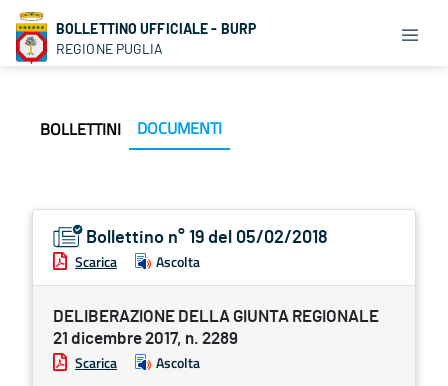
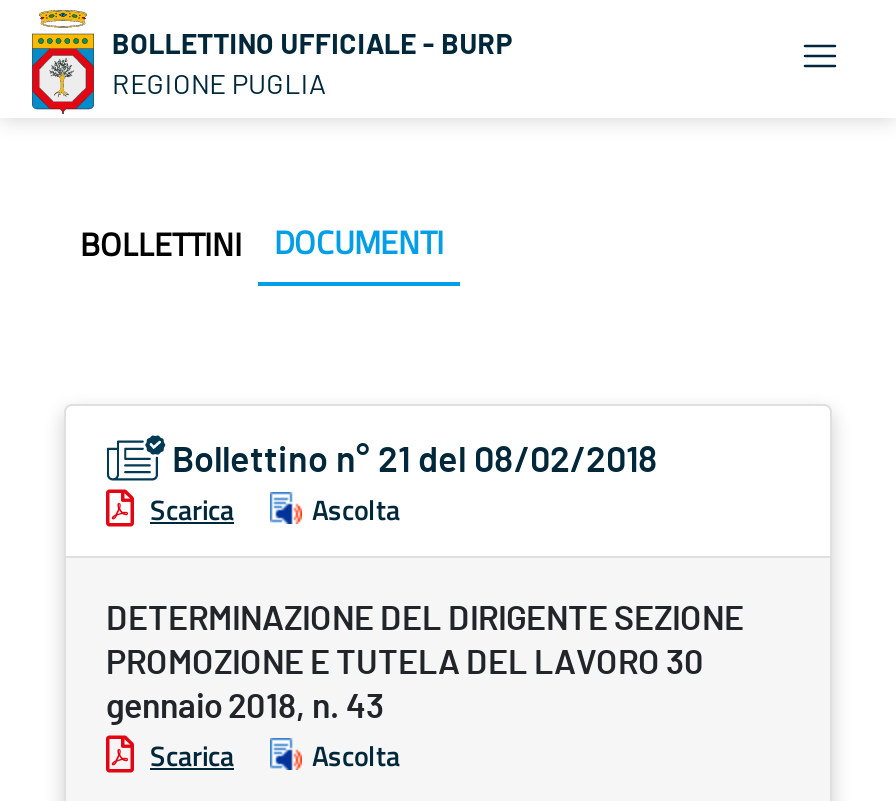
- Bollettino n° 19 del 05/02/2018
+ Bollettino n° 21 del 08/02/2018

- DELIBERAZIONE DELLA GIUNTA REGIONALE
- 21 dicembre 2017, n. 2289
+ DETERMINAZIONE DEL DIRIGENTE SEZIONE
+ PROMOZIONE E TUTELA DEL LAVORO 30
+ gennaio 2018, n. 43
